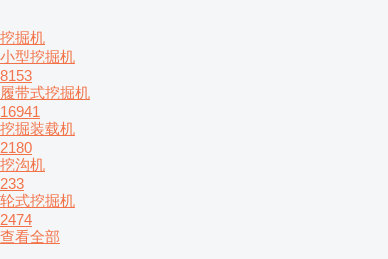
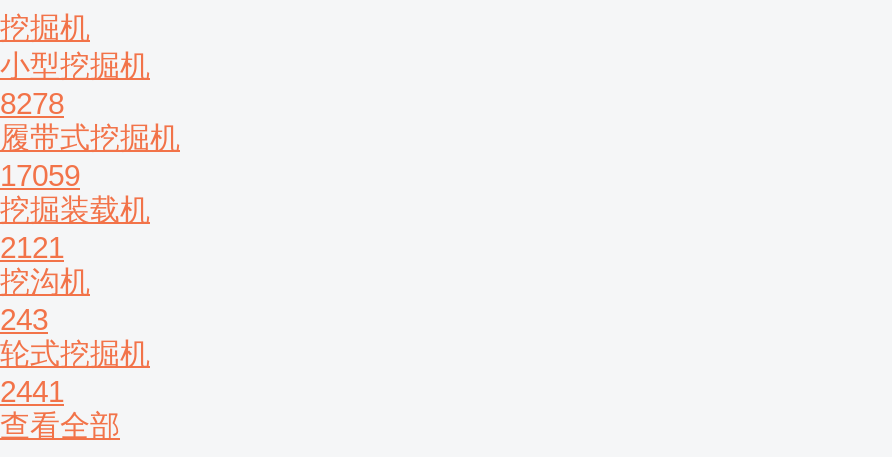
- 8153
+ 8278

- 16941
+ 17059

- 2180
+ 2121

- 233
+ 243

- 2474
+ 2441
